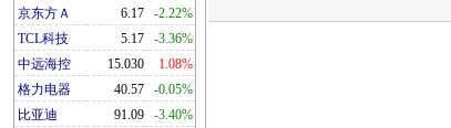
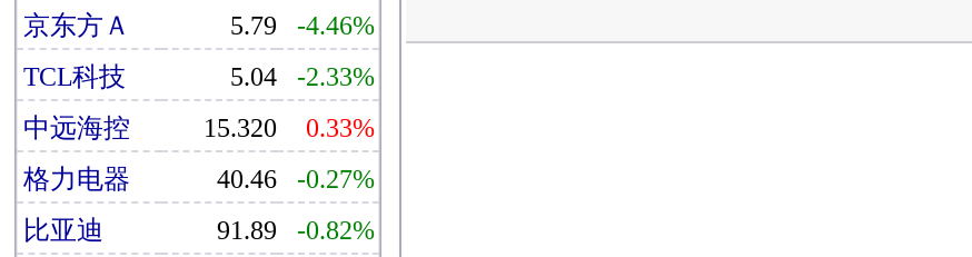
- 6.17
+ 5.79

- -2.22%
+ -4.46%

- 5.17
+ 5.04

- -3.36%
+ -2.33%

- 15.030
+ 15.320

- 1.08%
+ 0.33%

- 40.57
+ 40.46

- -0.05%
+ -0.27%

- 91.09
+ 91.89

- -3.40%
+ -0.82%
